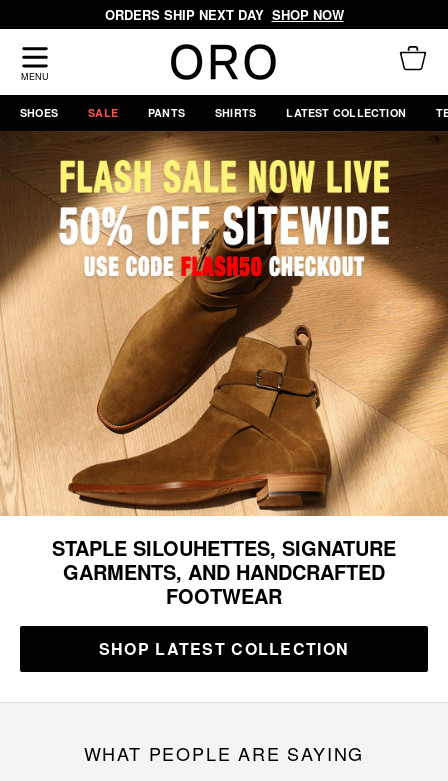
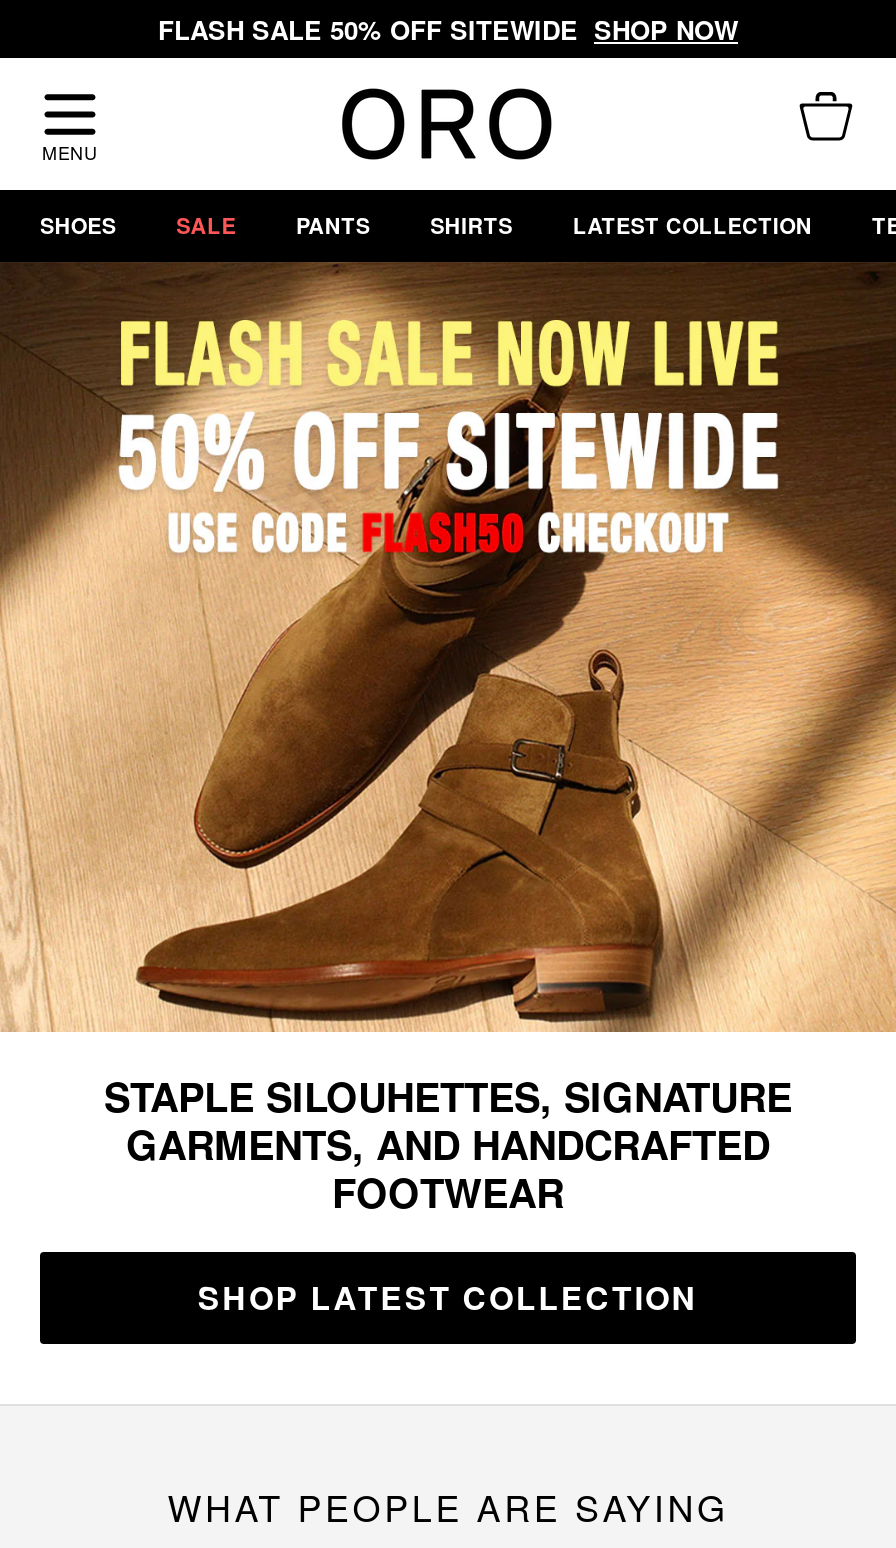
- ORDERS SHIP NEXT DAY SHOP NOW
+ FLASH SALE 50% OFF SITEWIDE SHOP NOW
